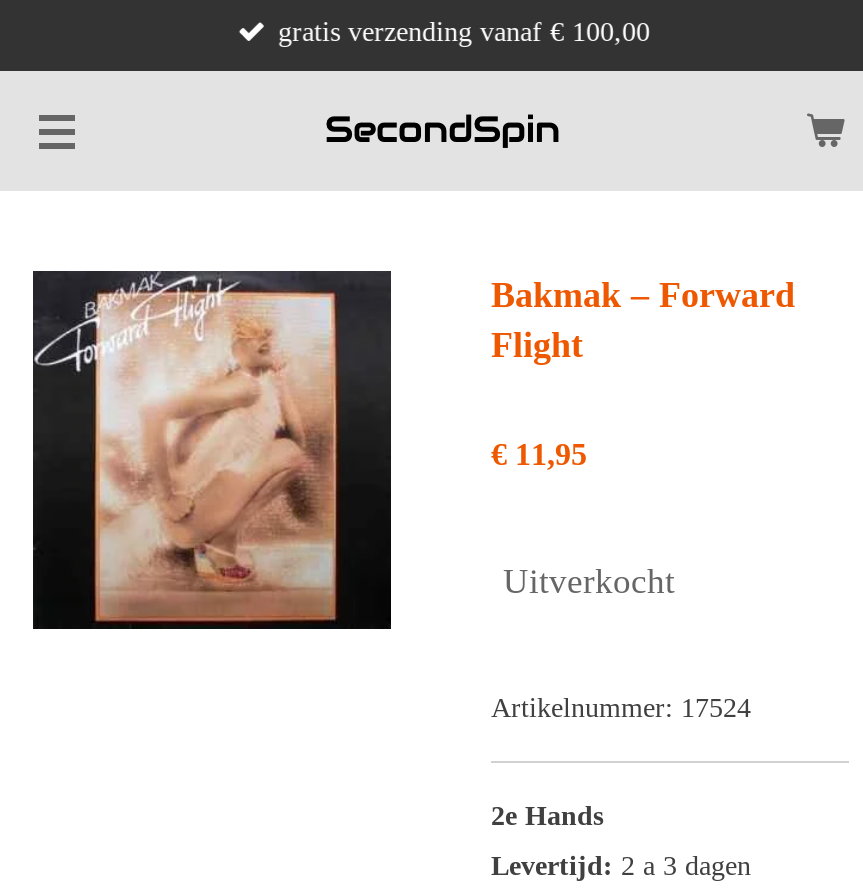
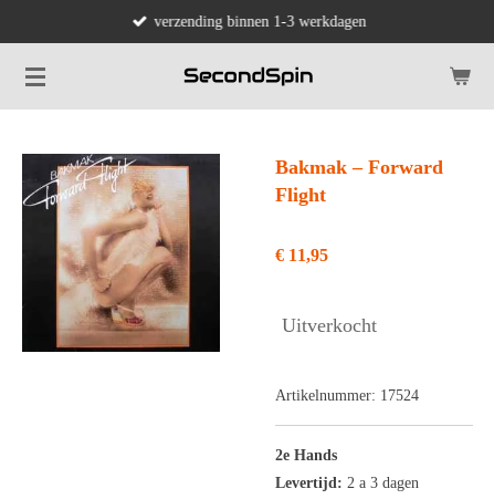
- gratis verzending vanaf € 100,00
+ verzending binnen 1-3 werkdagen
